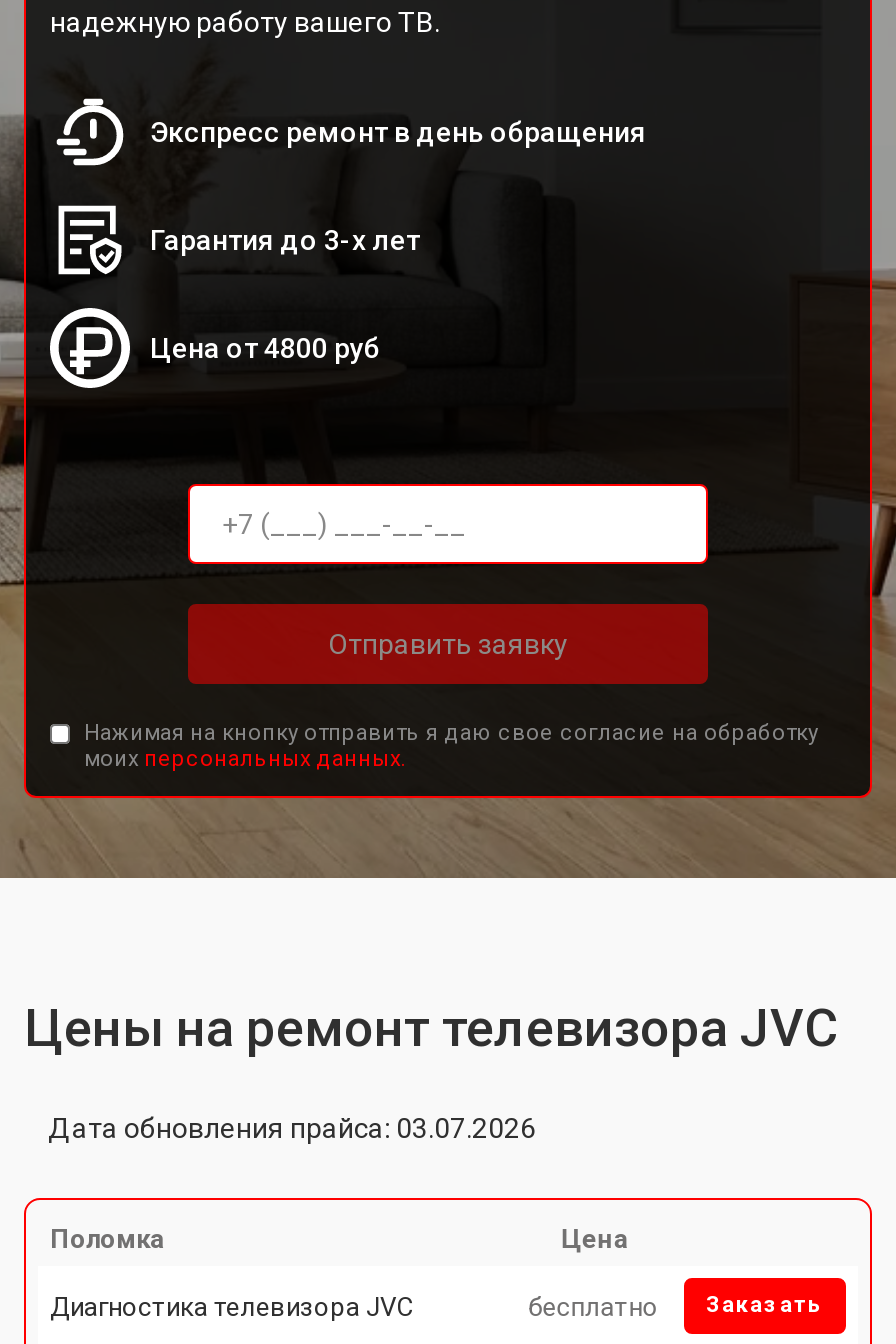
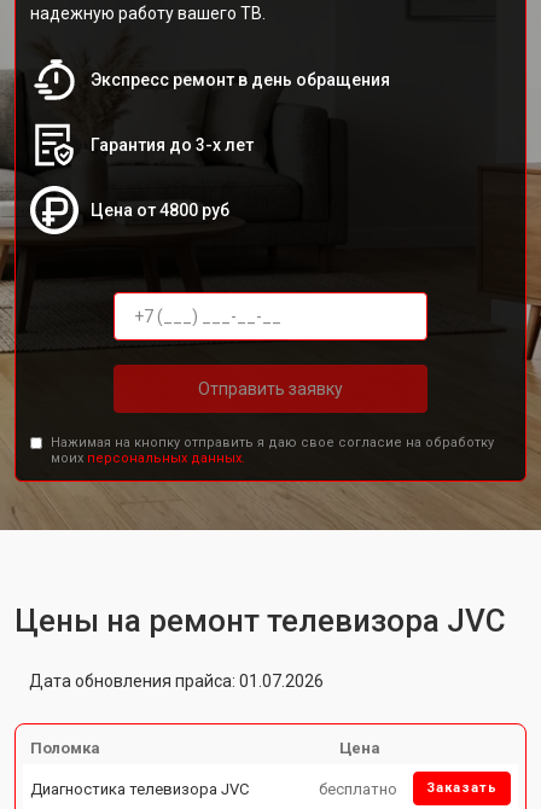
- Дата обновления прайса: 03.07.2026
+ Дата обновления прайса: 01.07.2026
